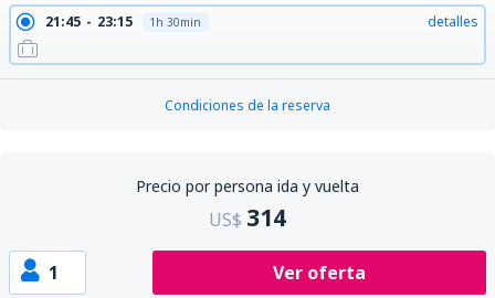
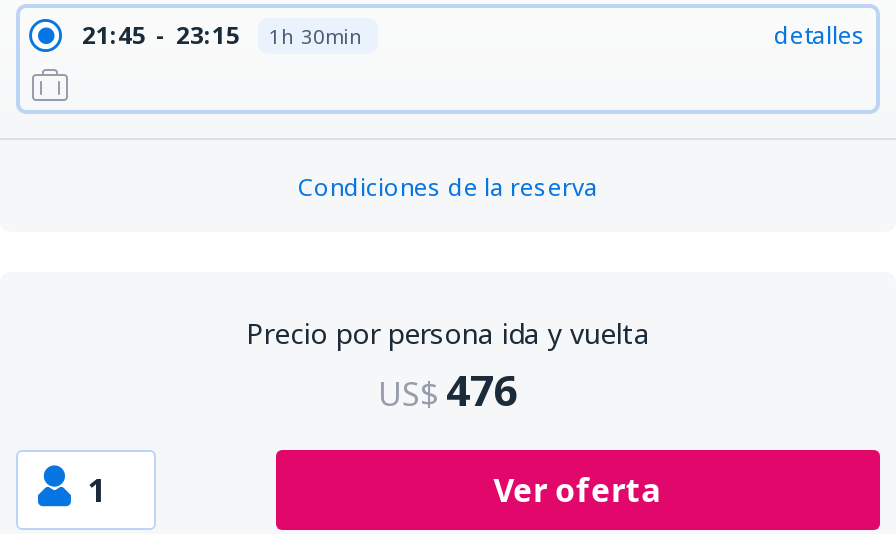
- US$ 314
+ US$ 476
